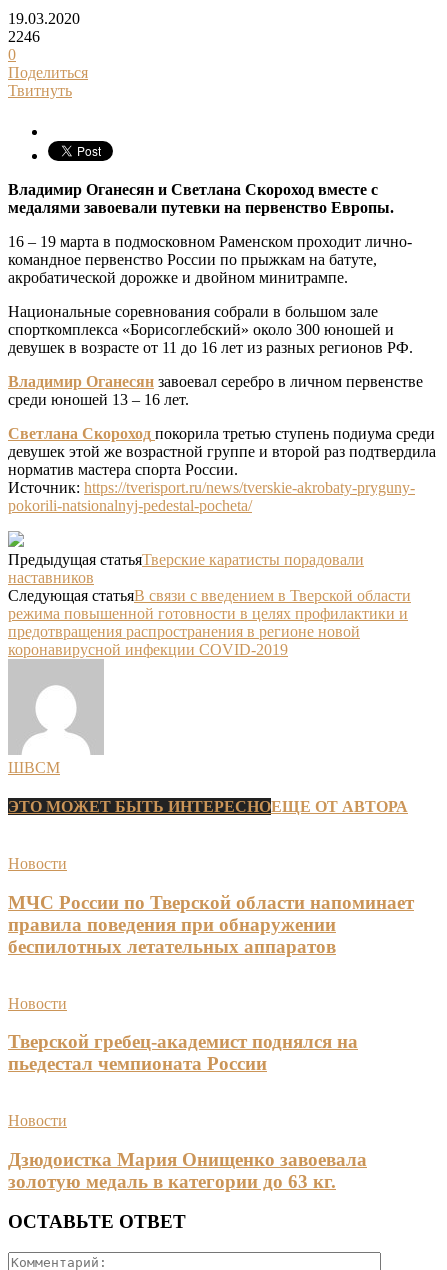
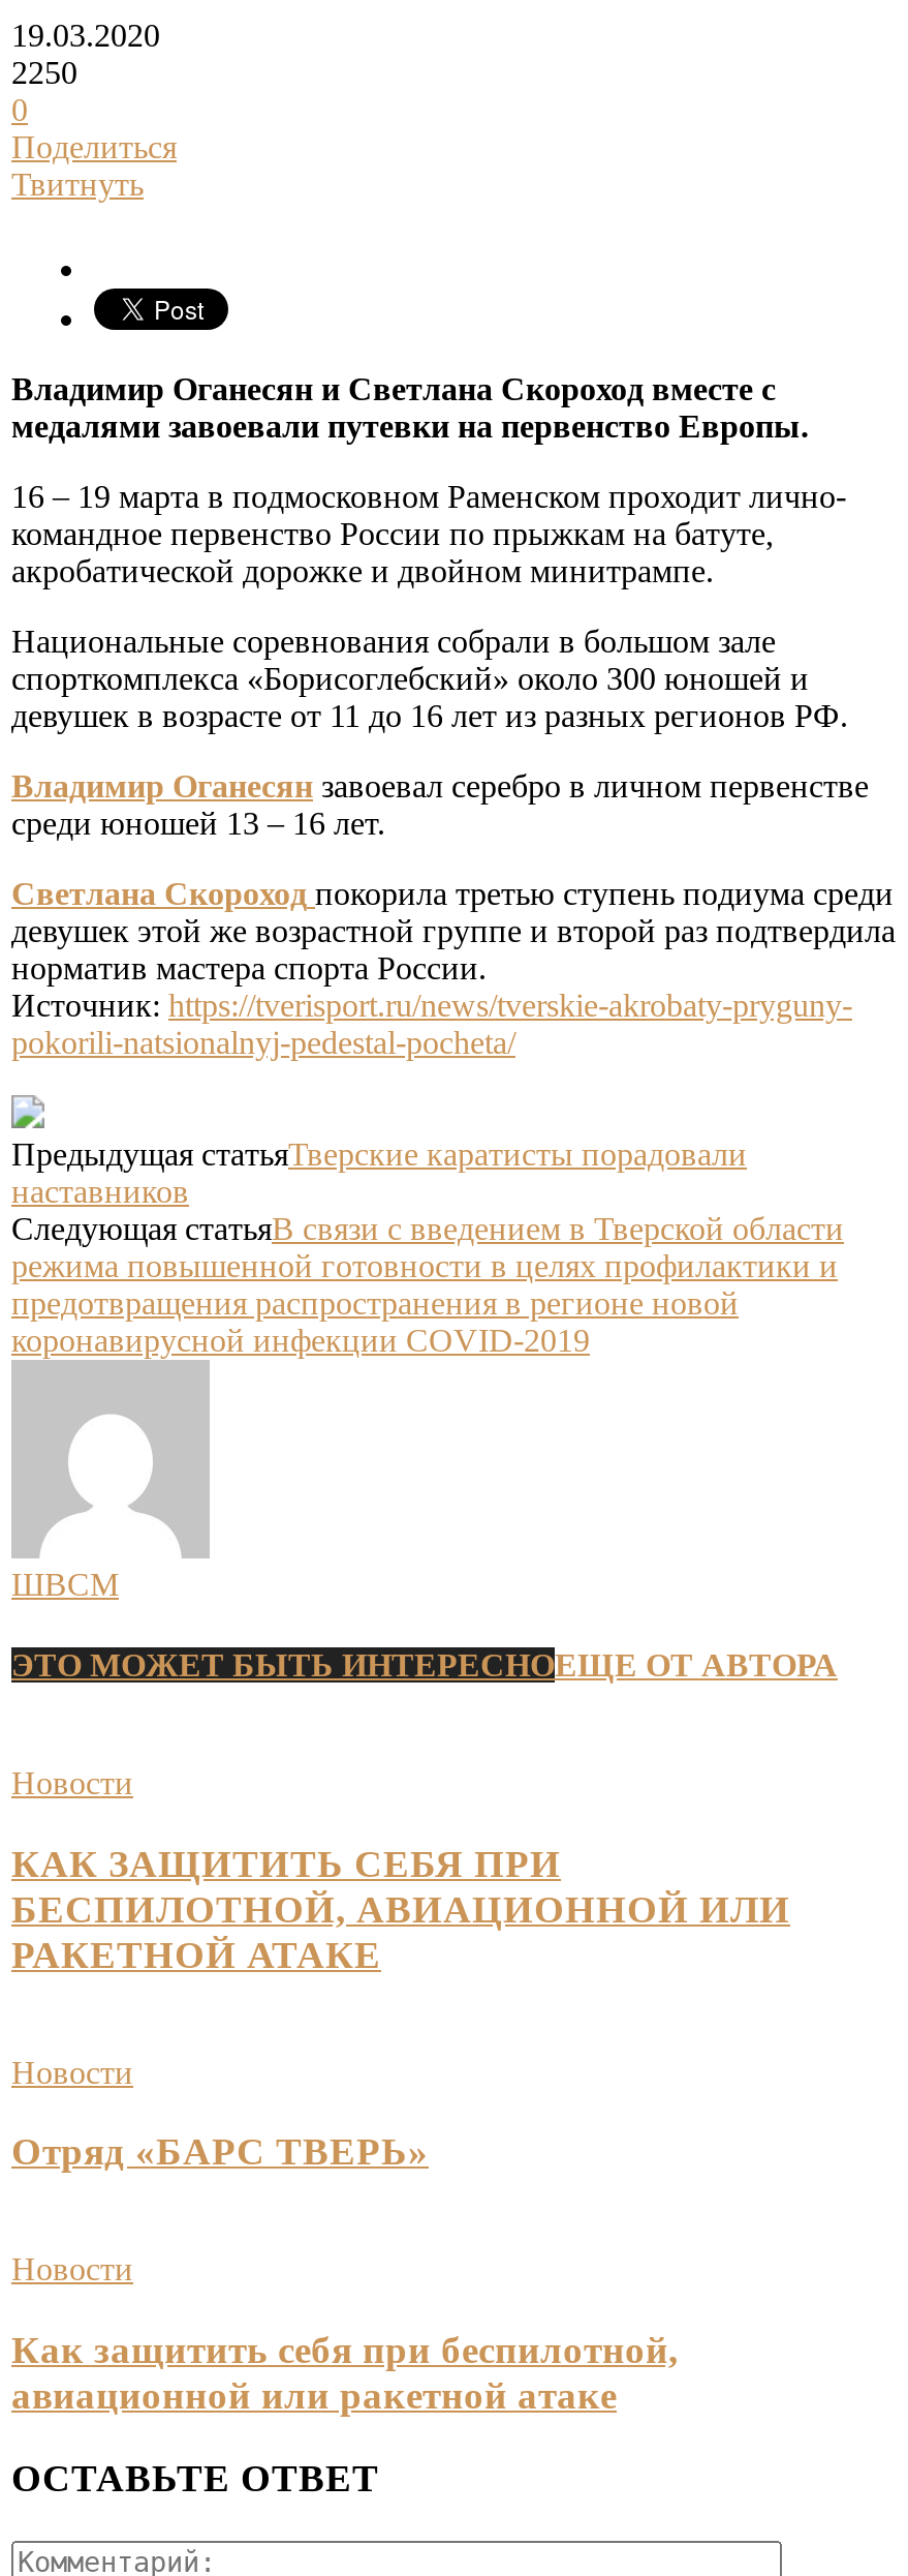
- 2246
+ 2250

- МЧС России по Тверской области напоминает
- правила поведения при обнаружении
- беспилотных летательных аппаратов
+ КАК ЗАЩИТИТЬ СЕБЯ ПРИ
+ БЕСПИЛОТНОЙ, АВИАЦИОННОЙ ИЛИ
+ РАКЕТНОЙ АТАКЕ

- Тверской гребец-академист поднялся на
- пьедестал чемпионата России
+ Отряд «БАРС ТВЕРЬ»

- Дзюдоистка Мария Онищенко завоевала
- золотую медаль в категории до 63 кг.
+ Как защитить себя при беспилотной,
+ авиационной или ракетной атаке
